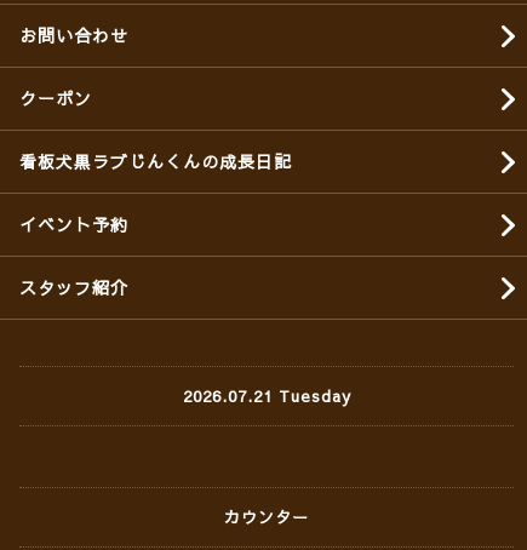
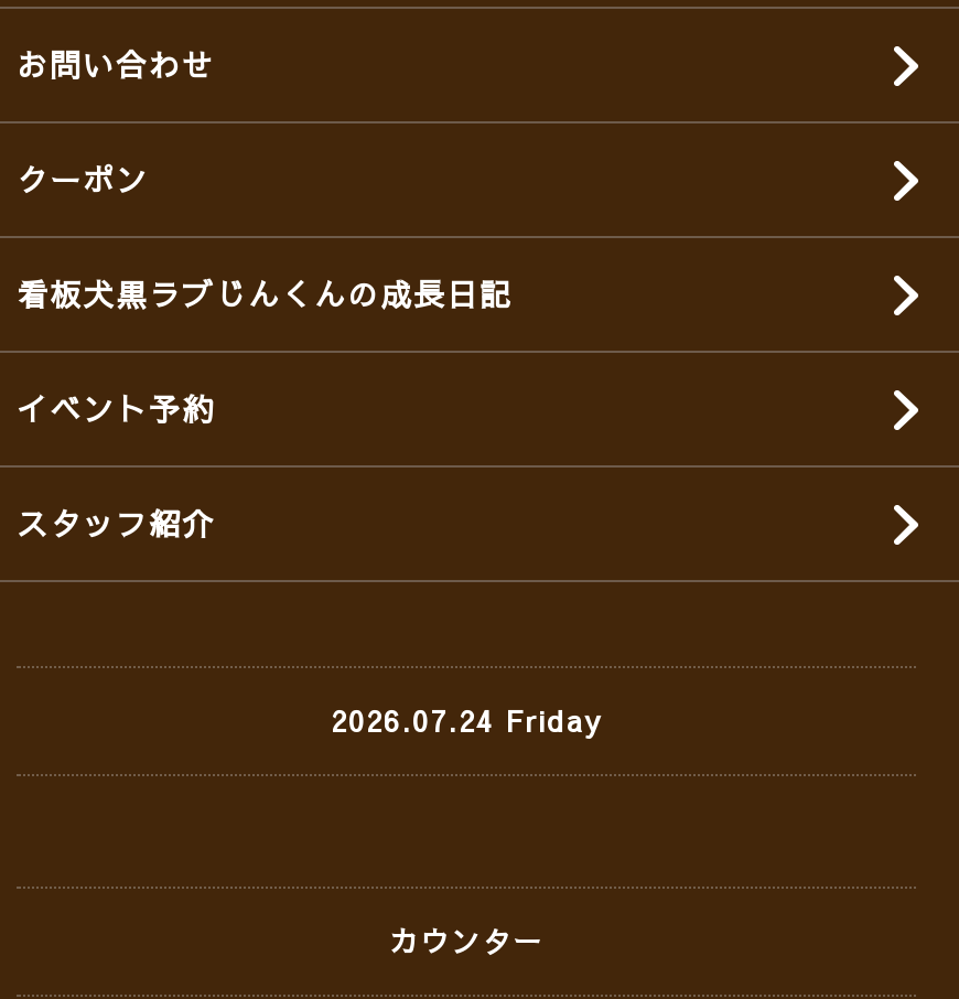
- 2026.07.21 Tuesday
+ 2026.07.24 Friday
